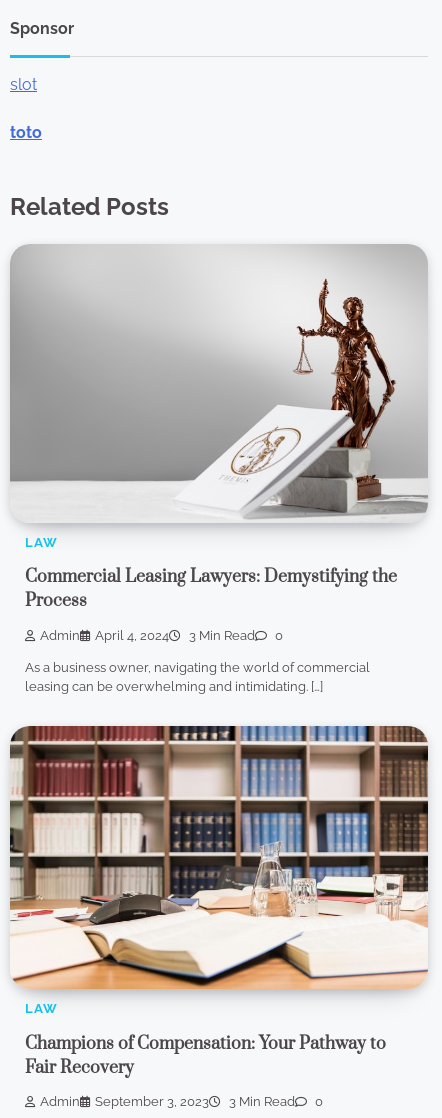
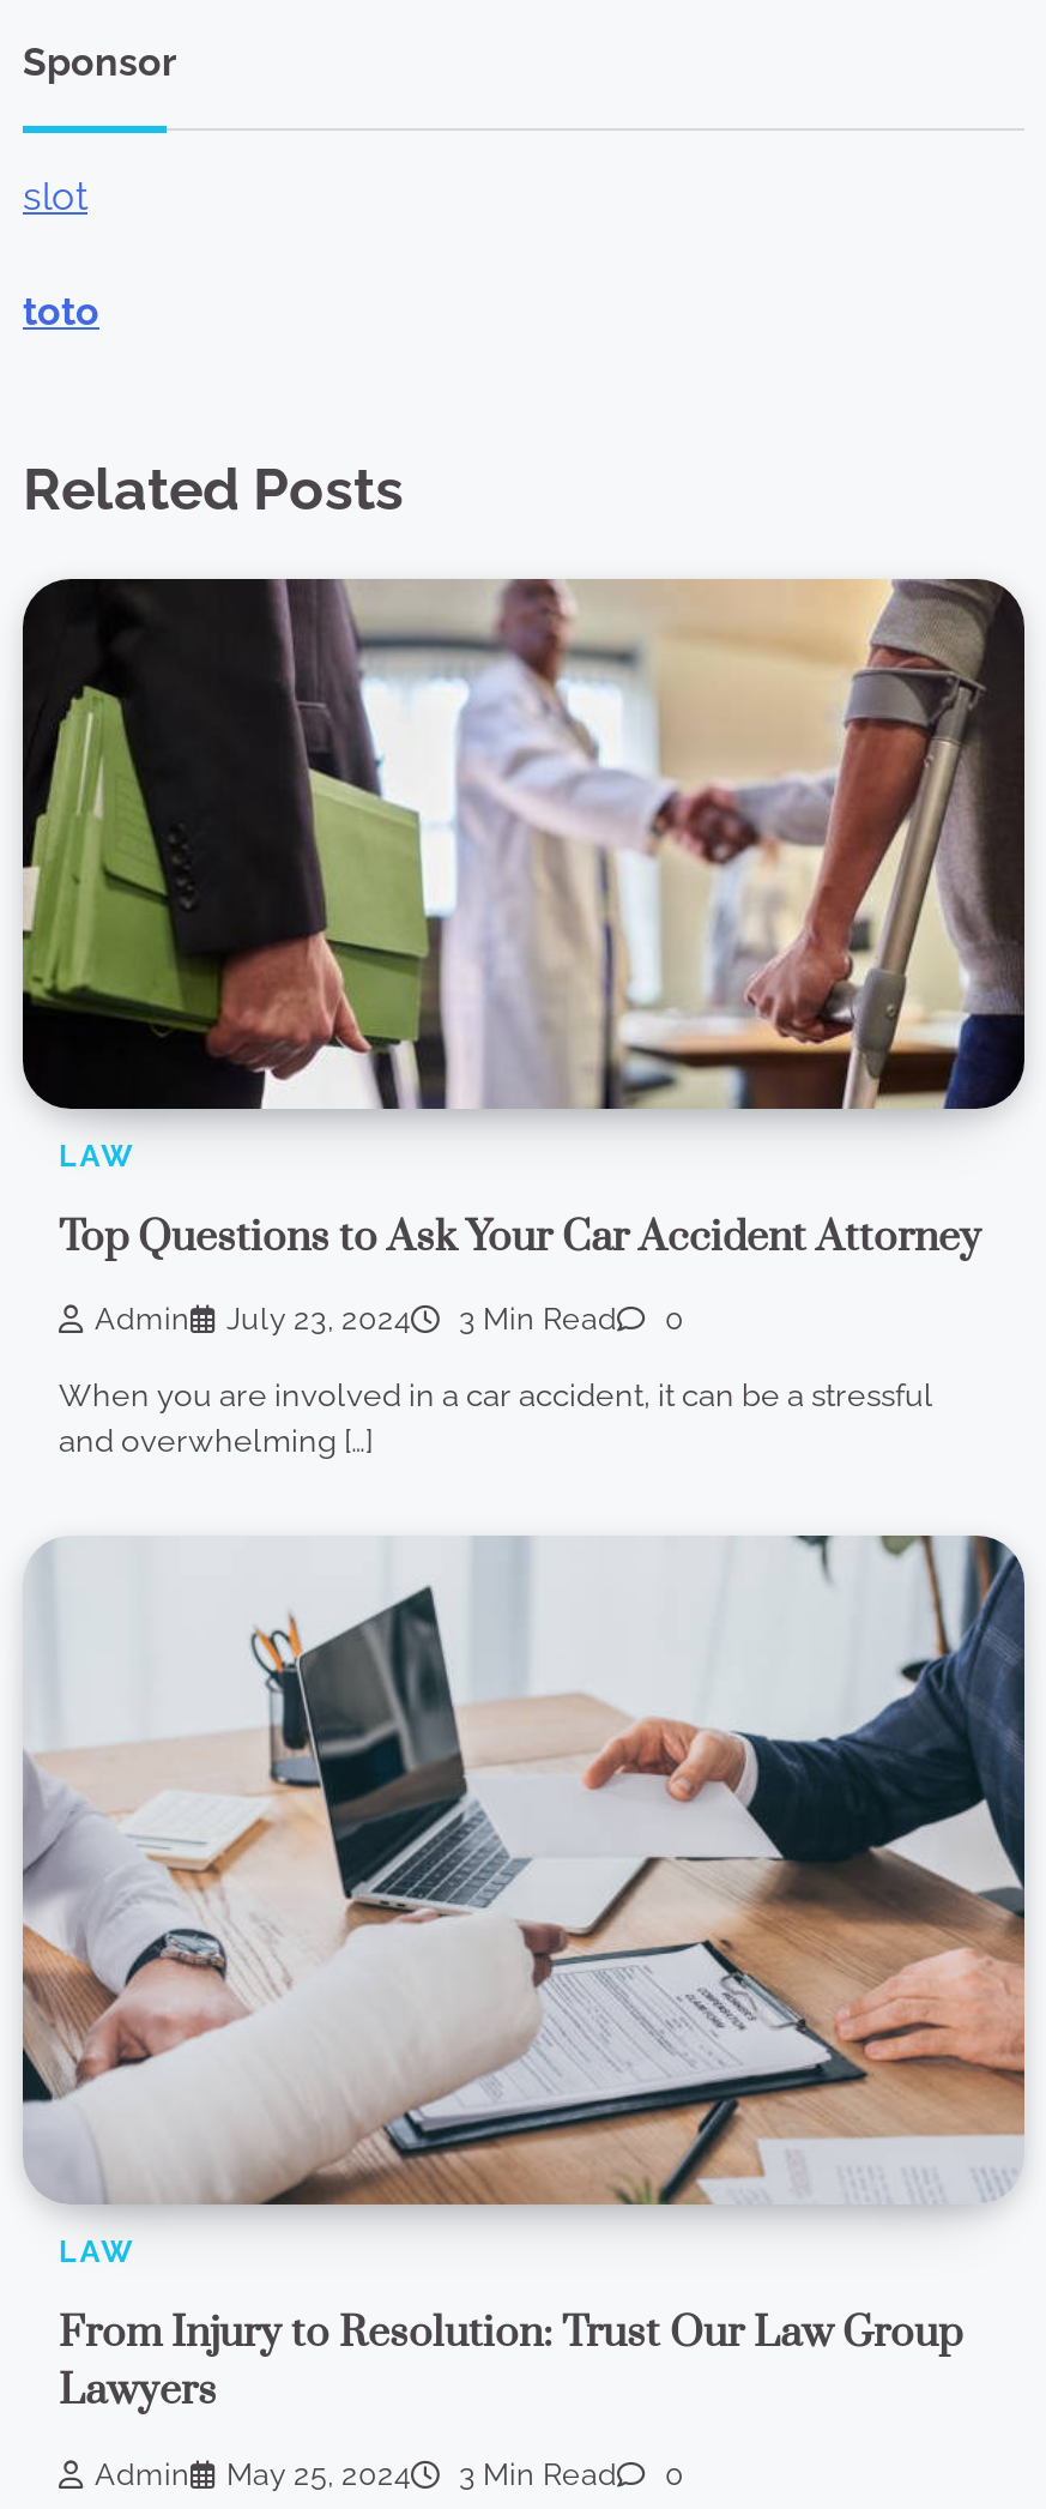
- [image]
+ [image]

- Commercial Leasing Lawyers: Demystifying the
- Process
+ Top Questions to Ask Your Car Accident Attorney

- April 4, 2024
+ July 23, 2024

- As a business owner, navigating the world of commercial
- leasing can be overwhelming and intimidating. […]
+ When you are involved in a car accident, it can be a stressful
+ and overwhelming […]

- [image]
+ [image]

- Champions of Compensation: Your Pathway to
- Fair Recovery
+ From Injury to Resolution: Trust Our Law Group
+ Lawyers

- September 3, 2023
+ May 25, 2024
